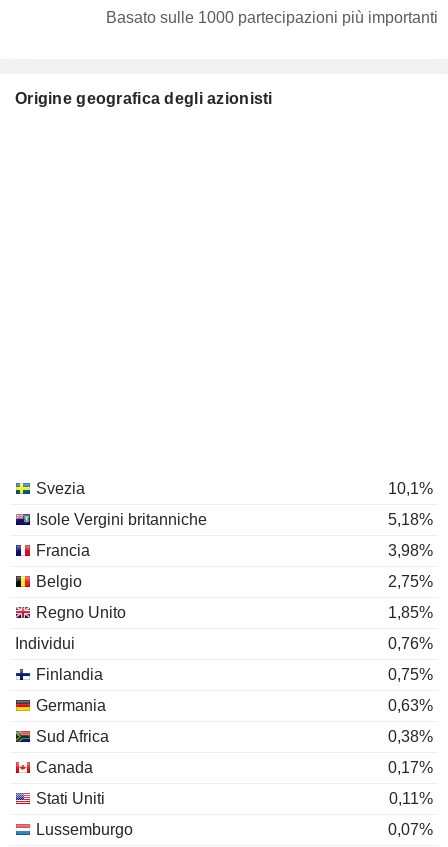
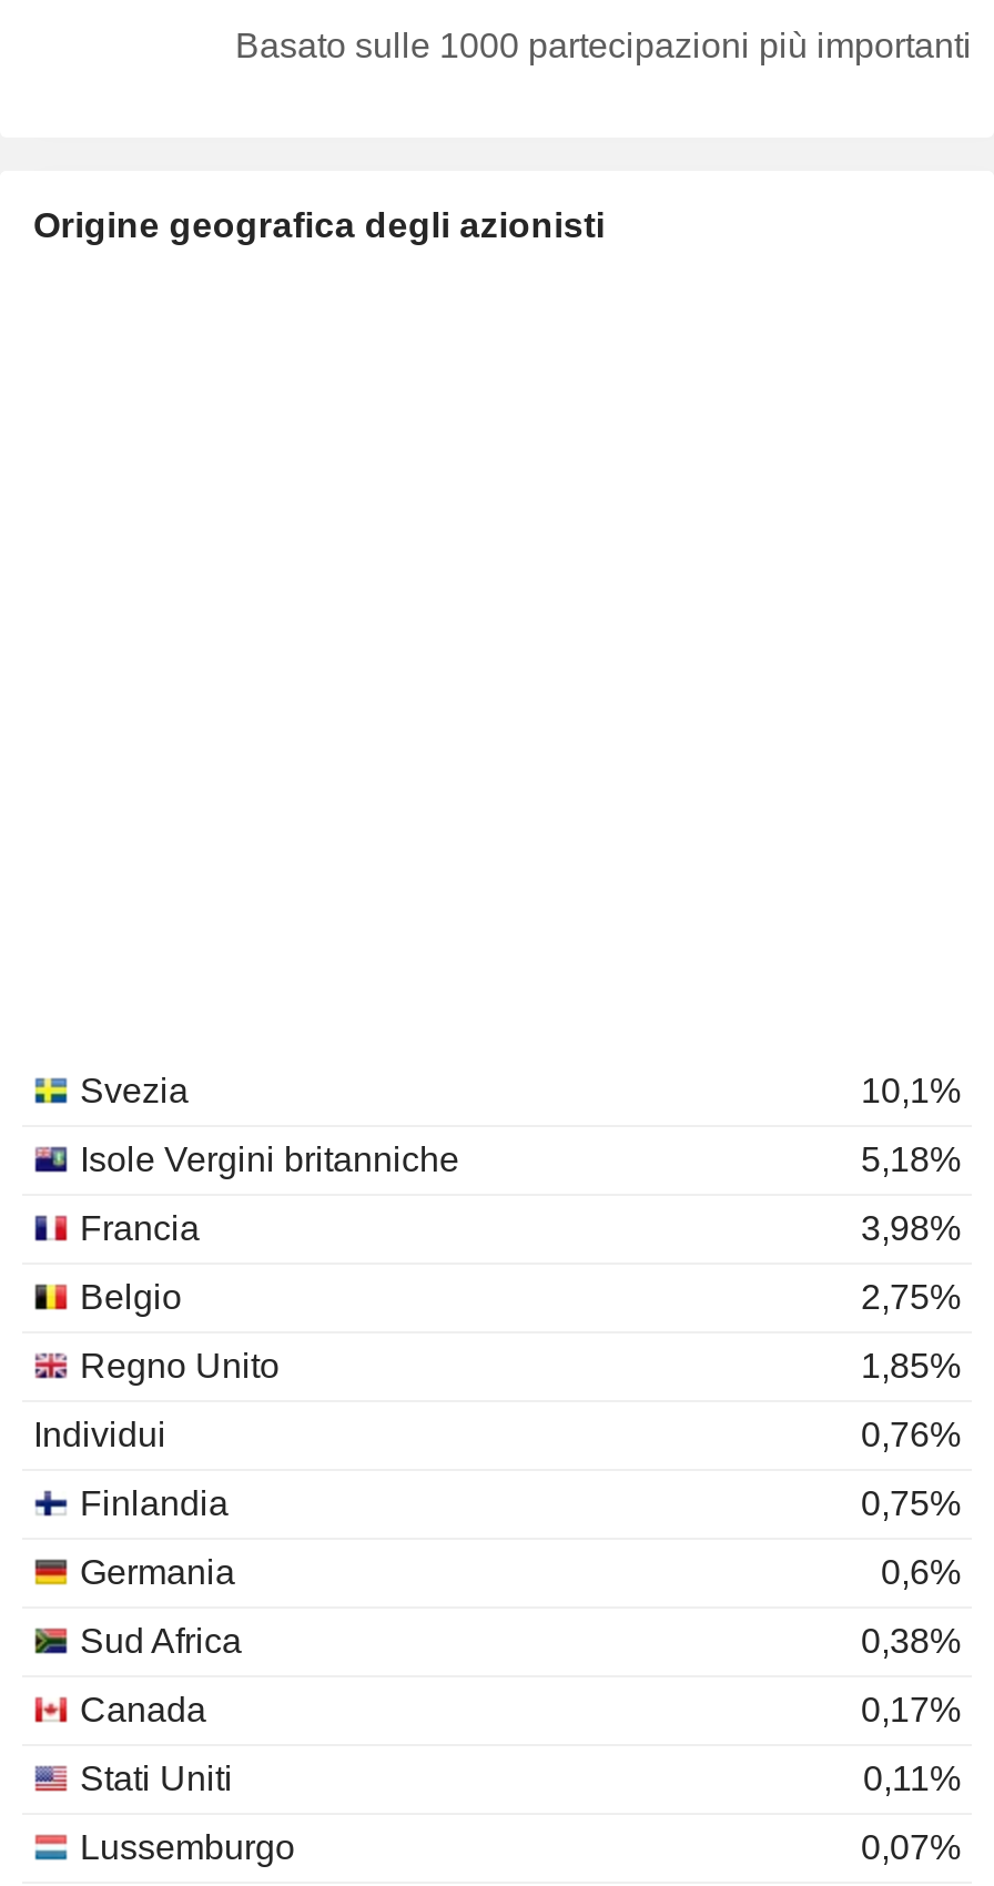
- 0,63%
+ 0,6%
